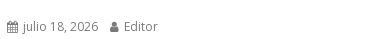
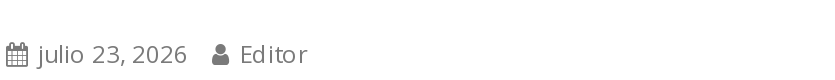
- julio 18, 2026 Editor
+ julio 23, 2026 Editor
